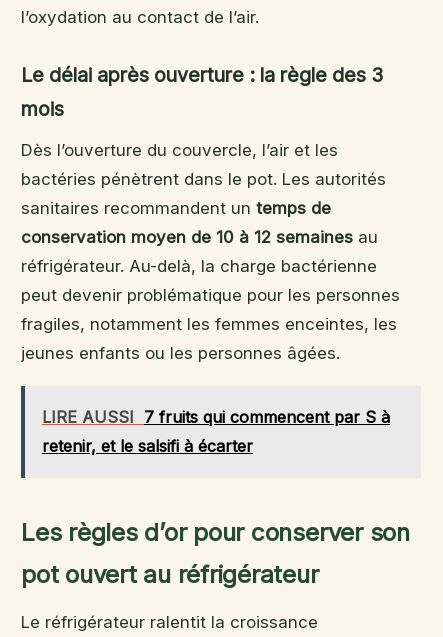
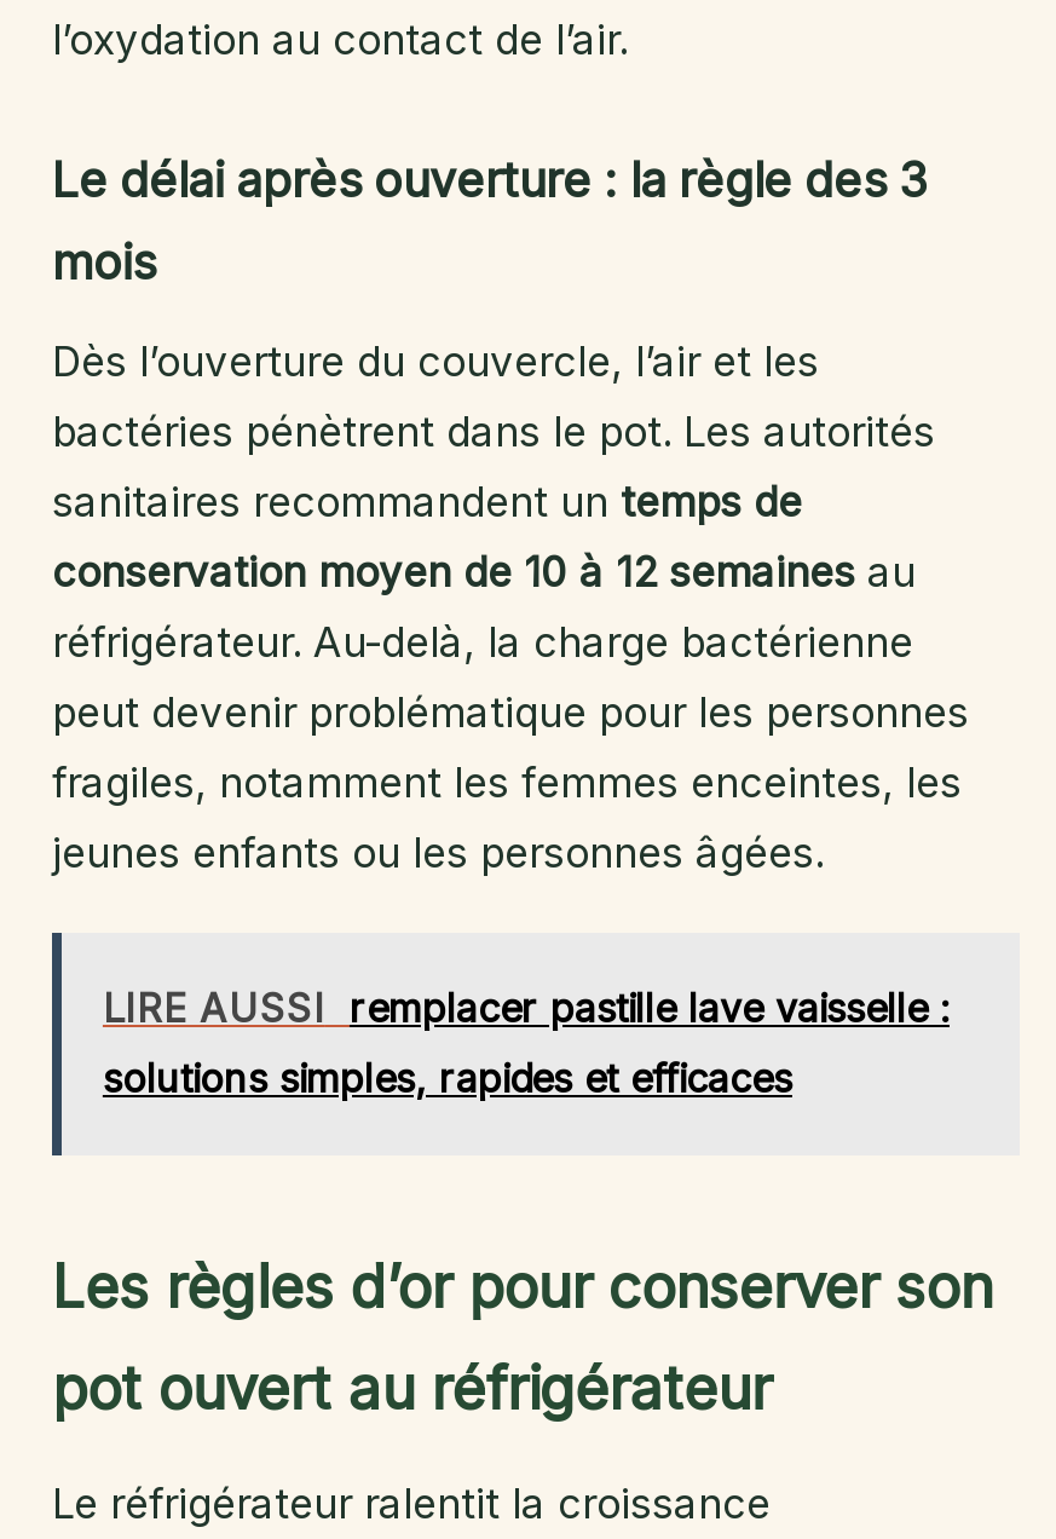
- LIRE AUSSI 7 fruits qui commencent par S à
- retenir, et le salsifi à écarter
+ LIRE AUSSI remplacer pastille lave vaisselle :
+ solutions simples, rapides et efficaces
